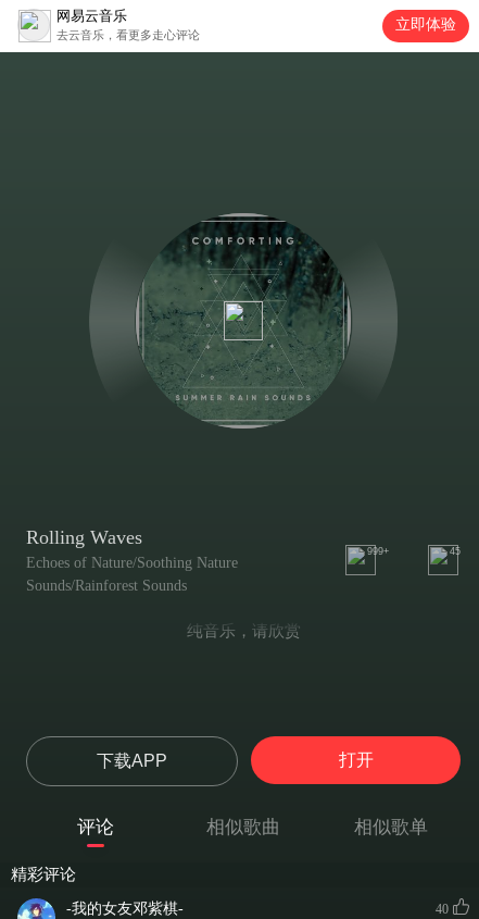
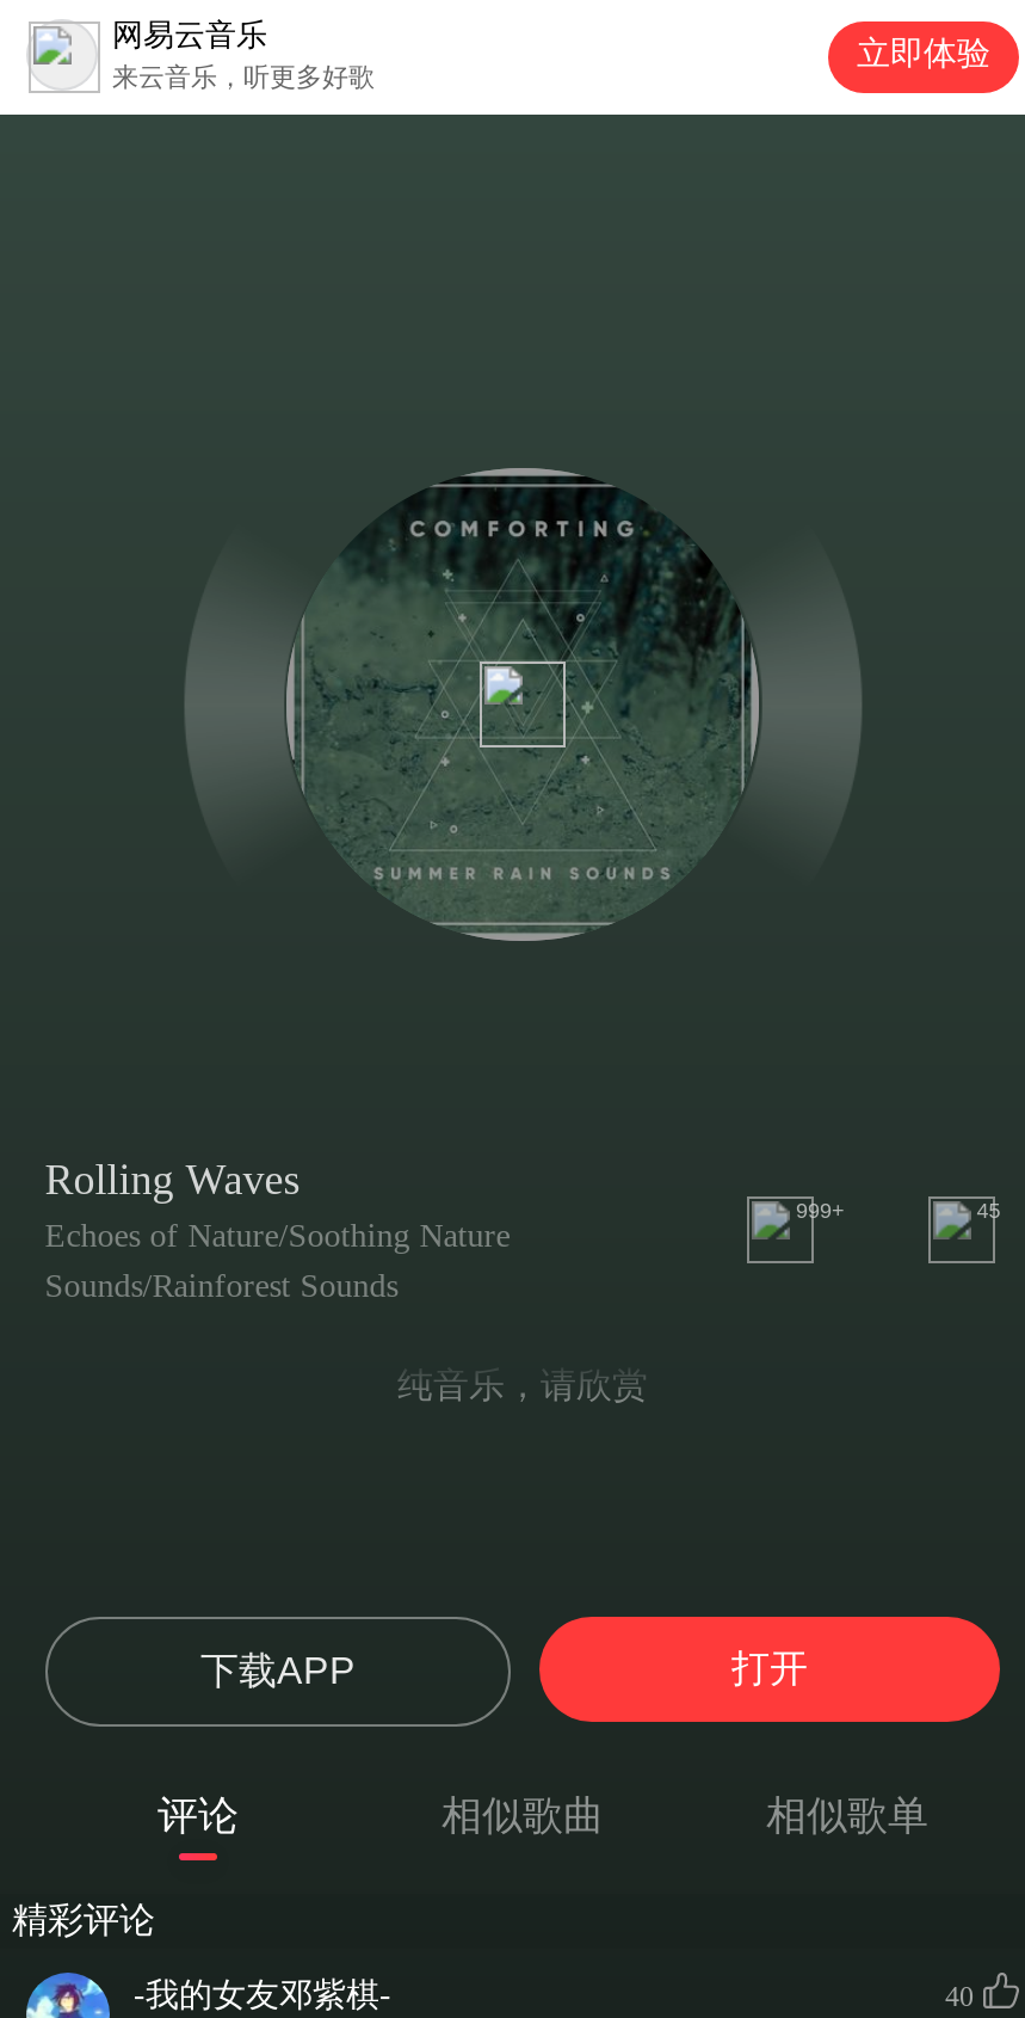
- 去云音乐，看更多走心评论
+ 来云音乐，听更多好歌
